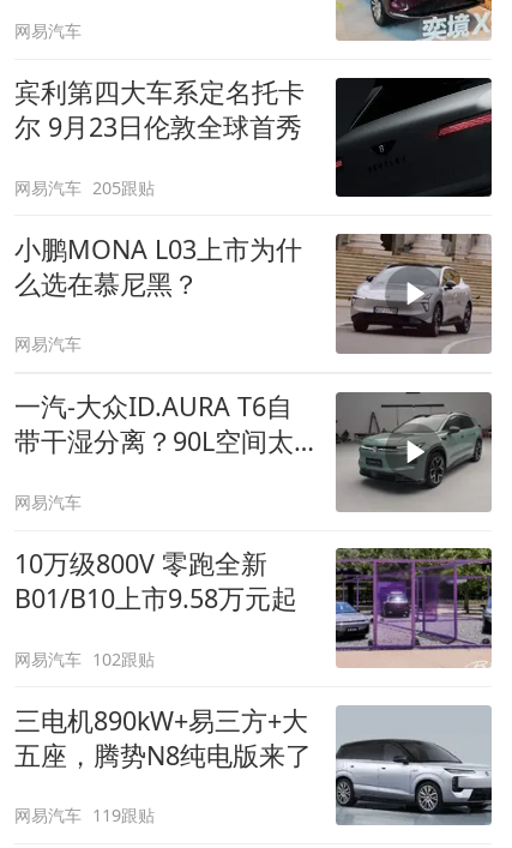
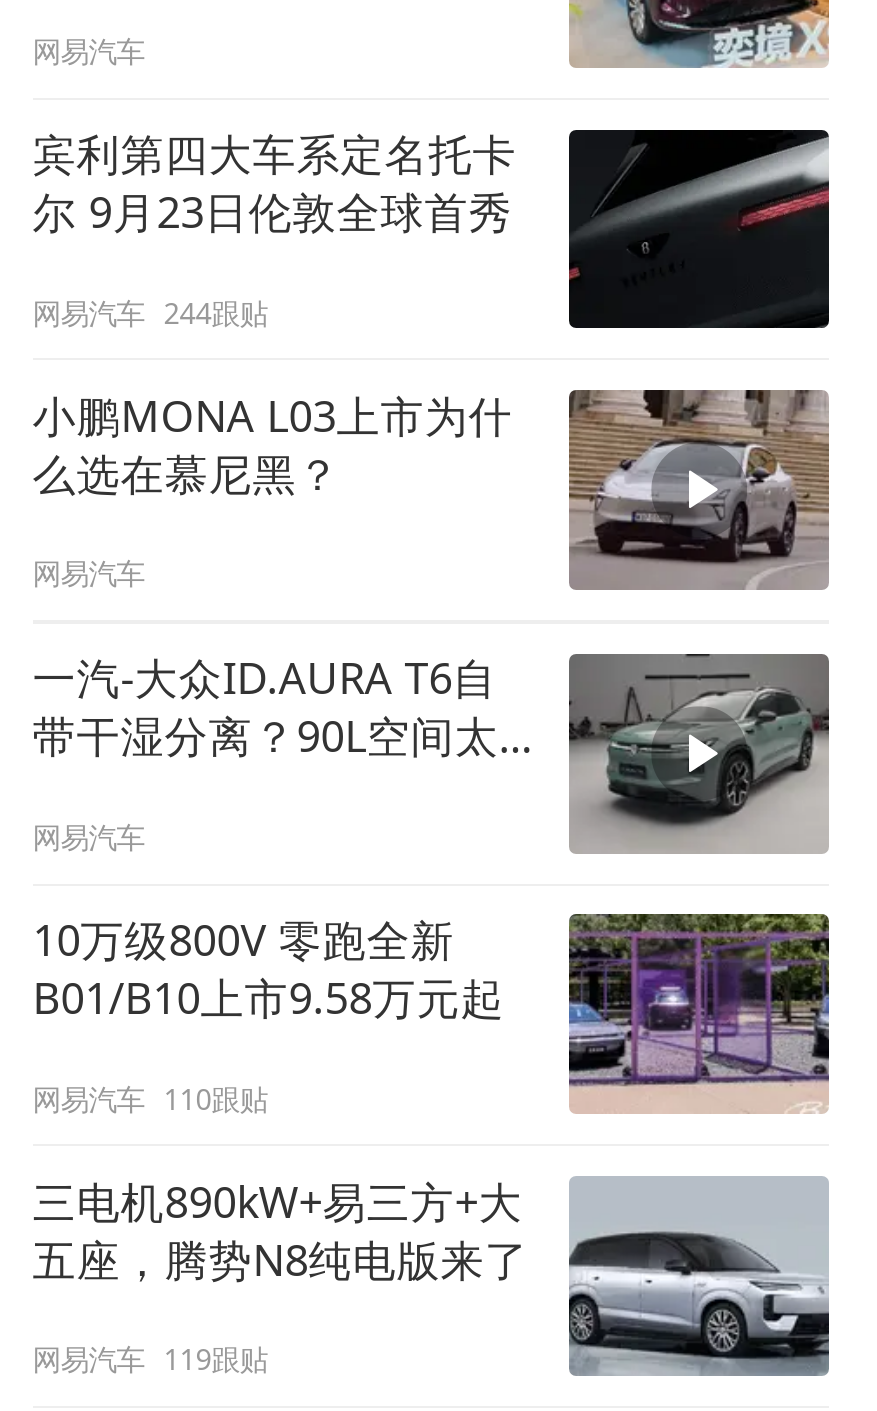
- 网易汽车 205跟贴
+ 网易汽车 244跟贴

- 网易汽车 102跟贴
+ 网易汽车 110跟贴
